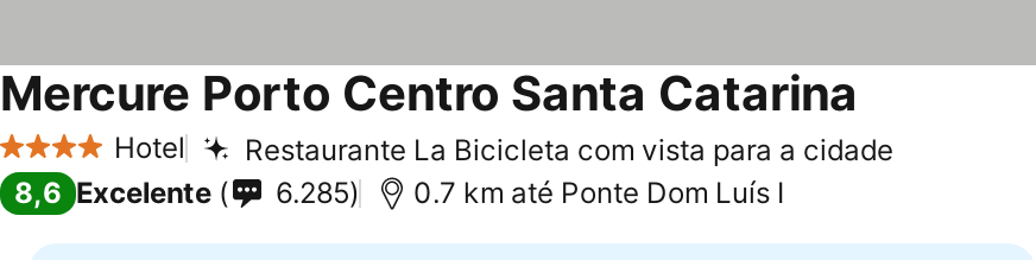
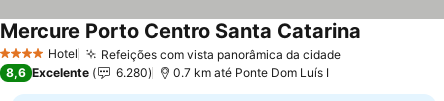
- Restaurante La Bicicleta com vista para a cidade
+ Refeições com vista panorâmica da cidade

- 6.285
+ 6.280
